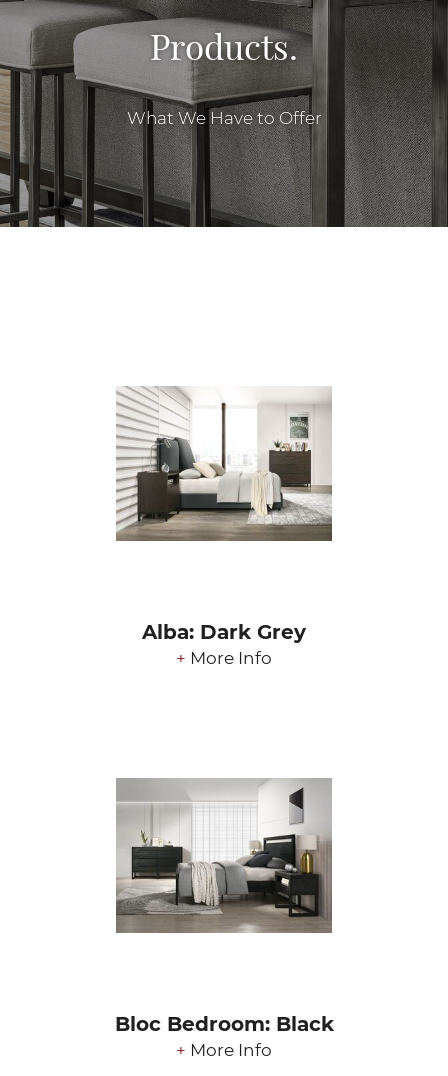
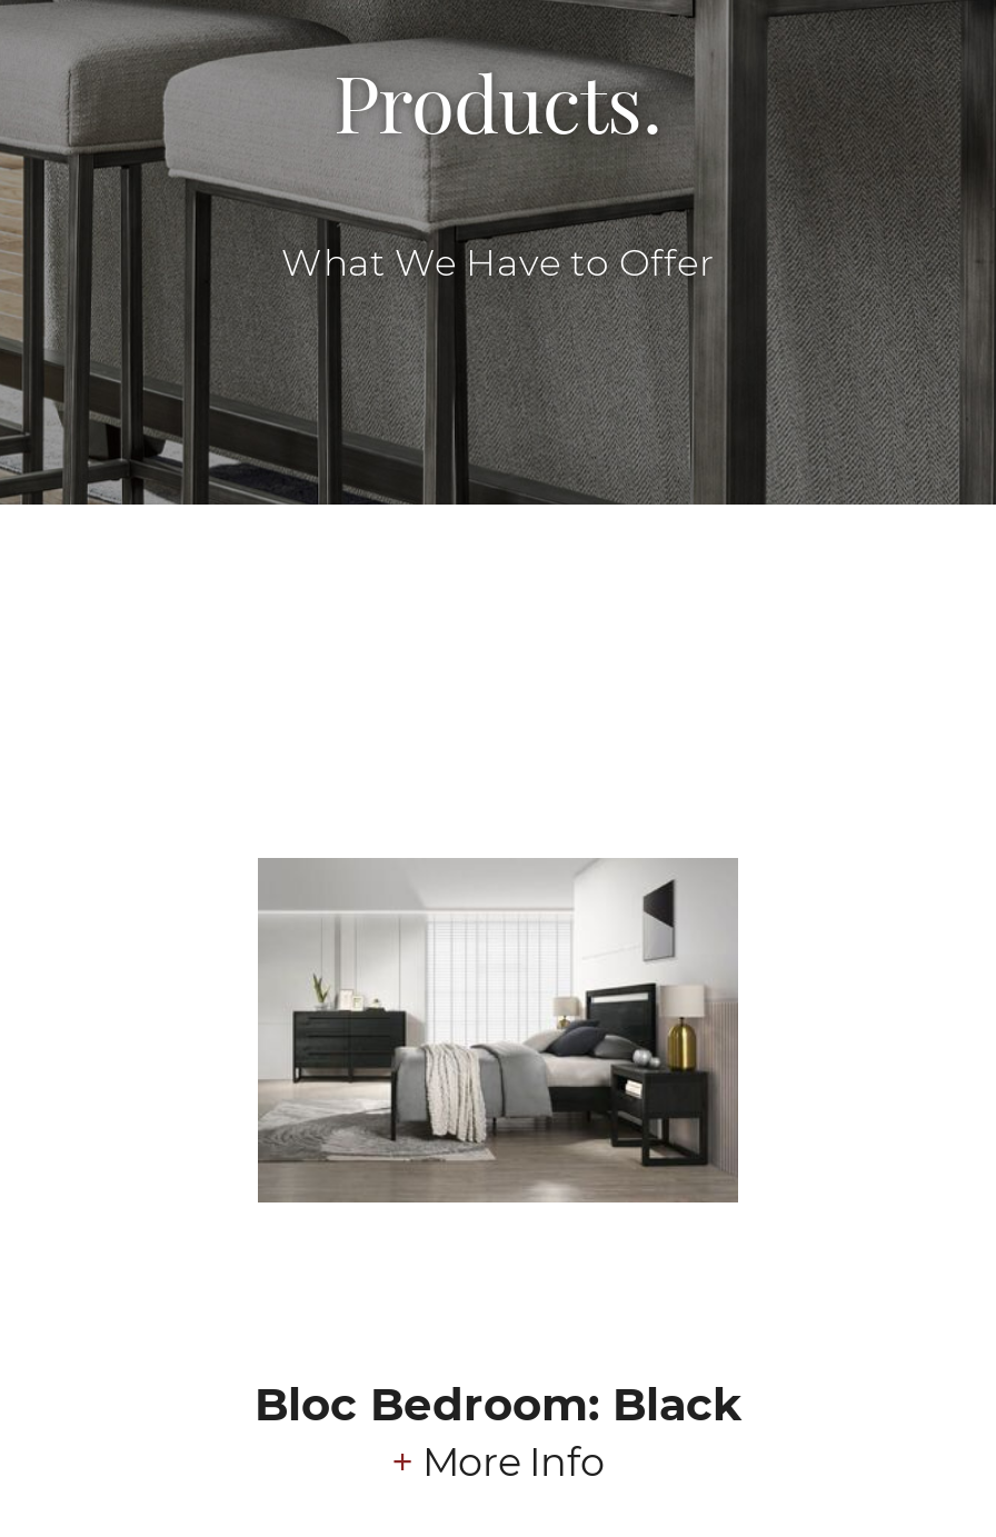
- [image]

- Alba: Dark Grey
- + More Info
